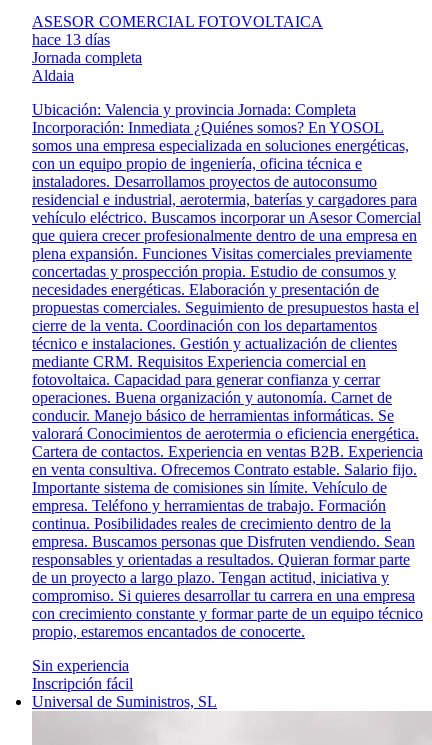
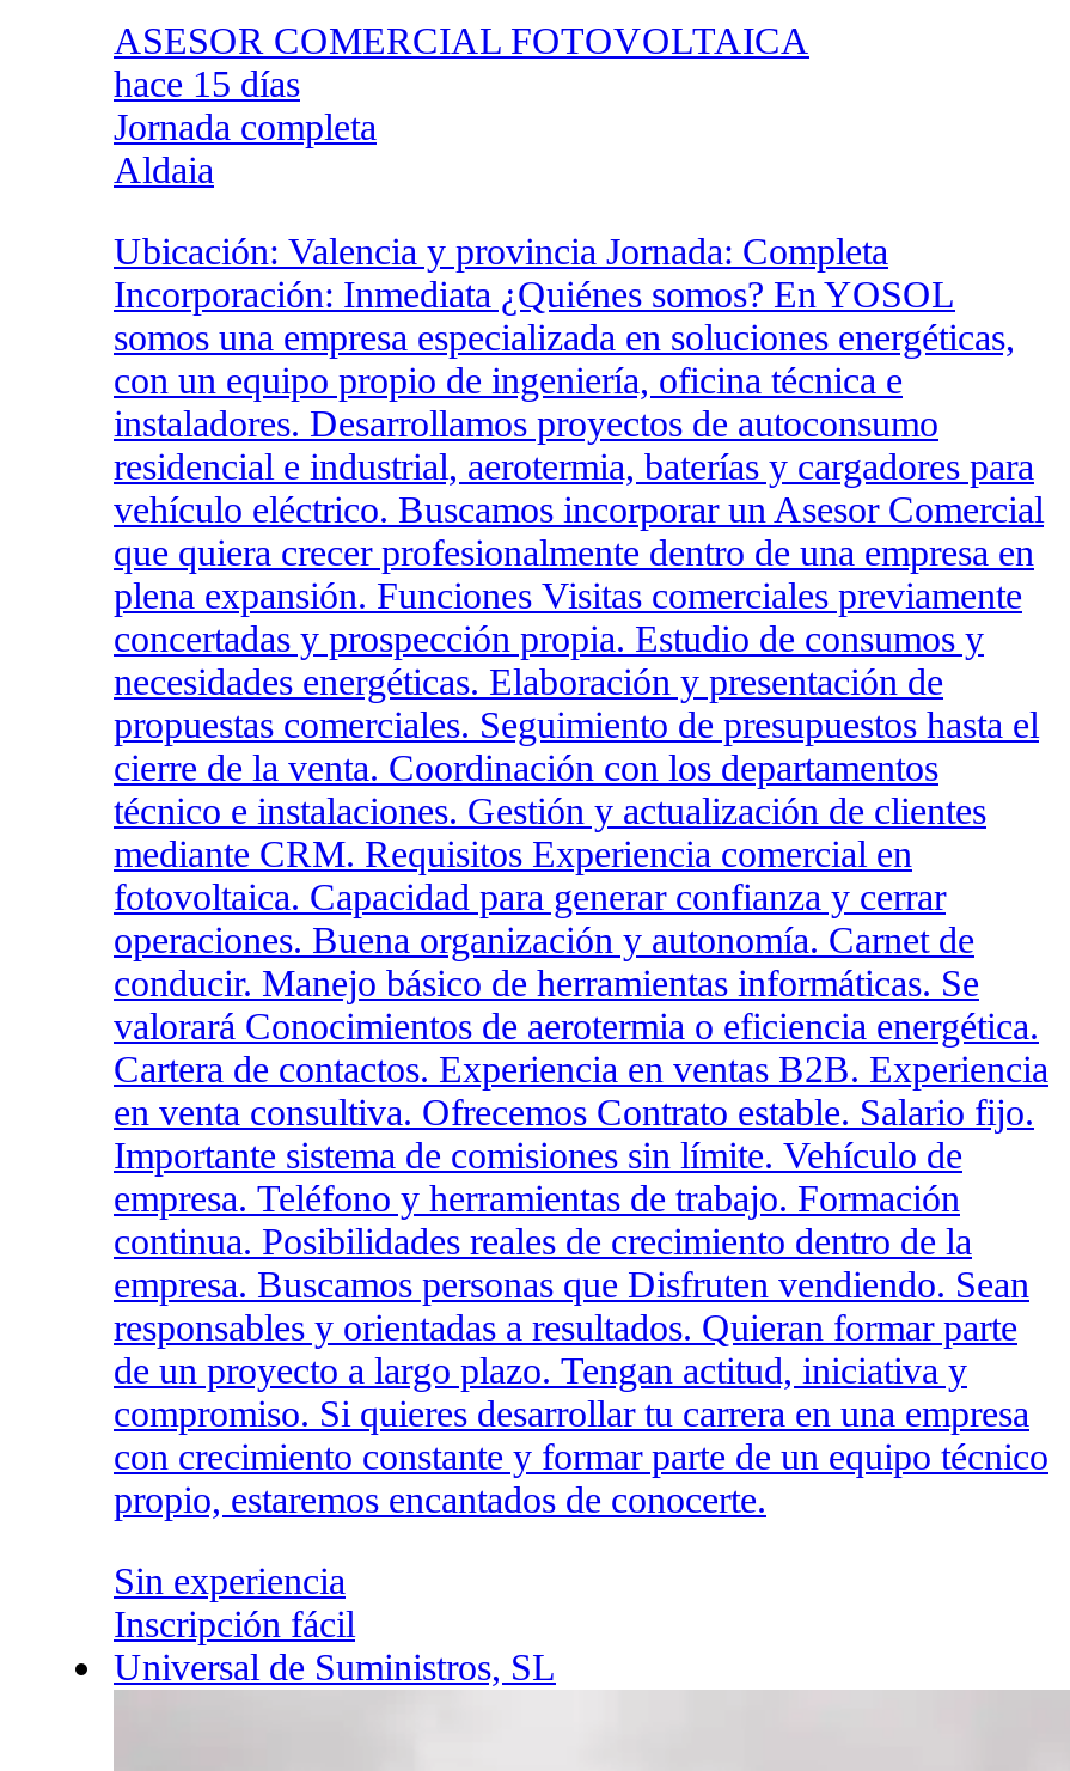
- hace 13 días
+ hace 15 días
